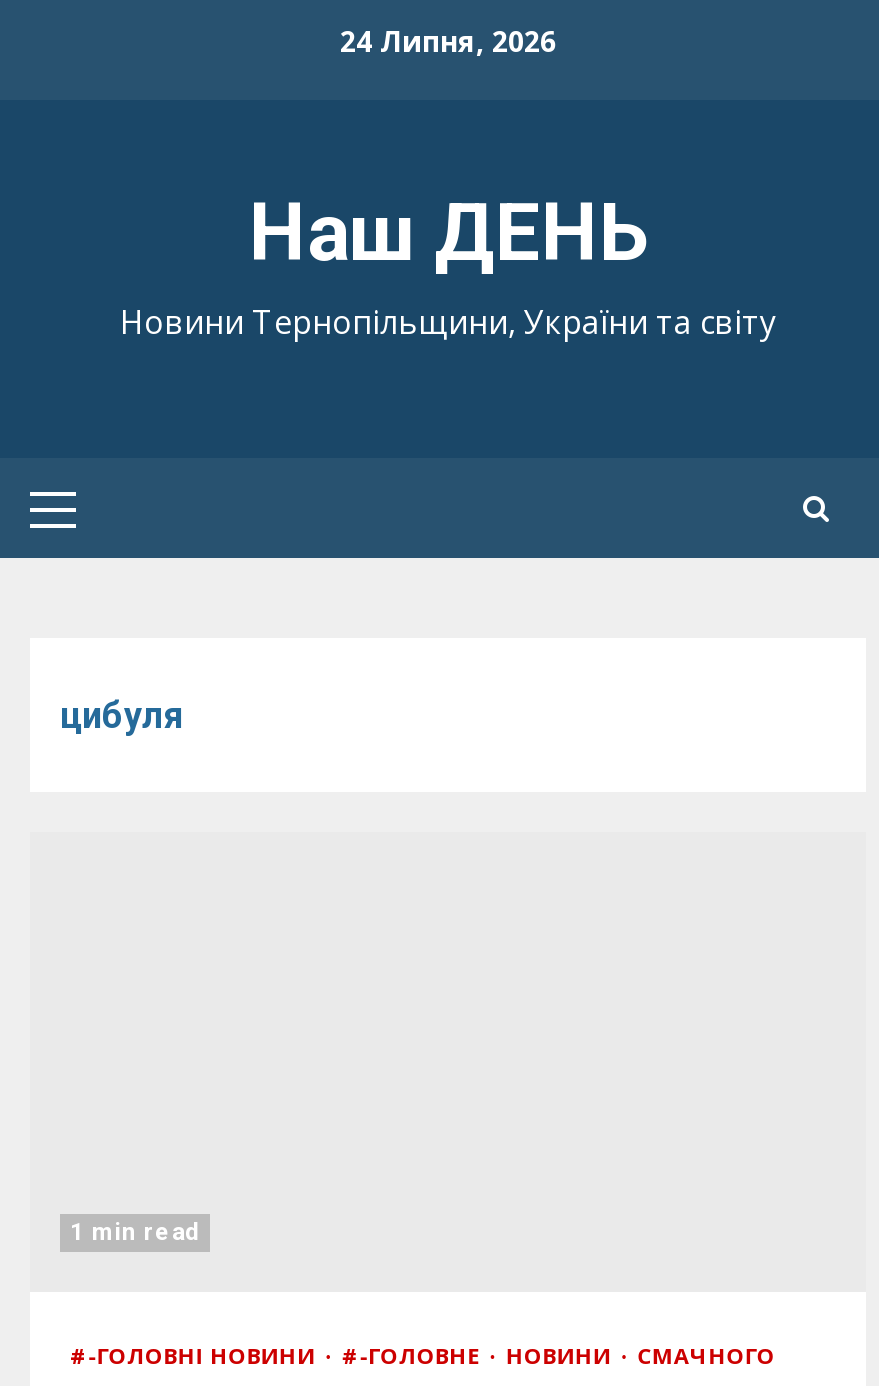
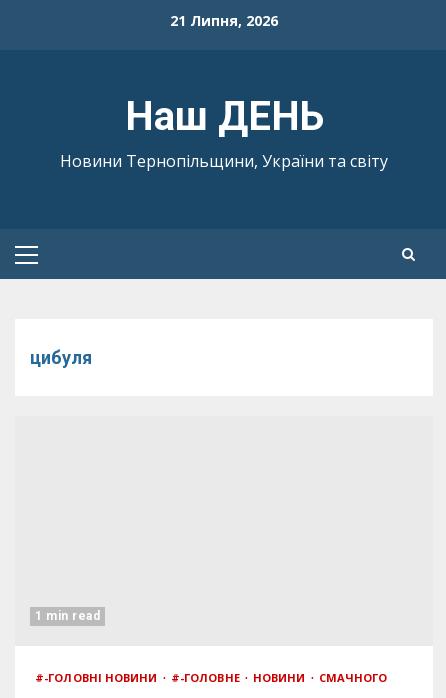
- 24 Липня, 2026
+ 21 Липня, 2026
